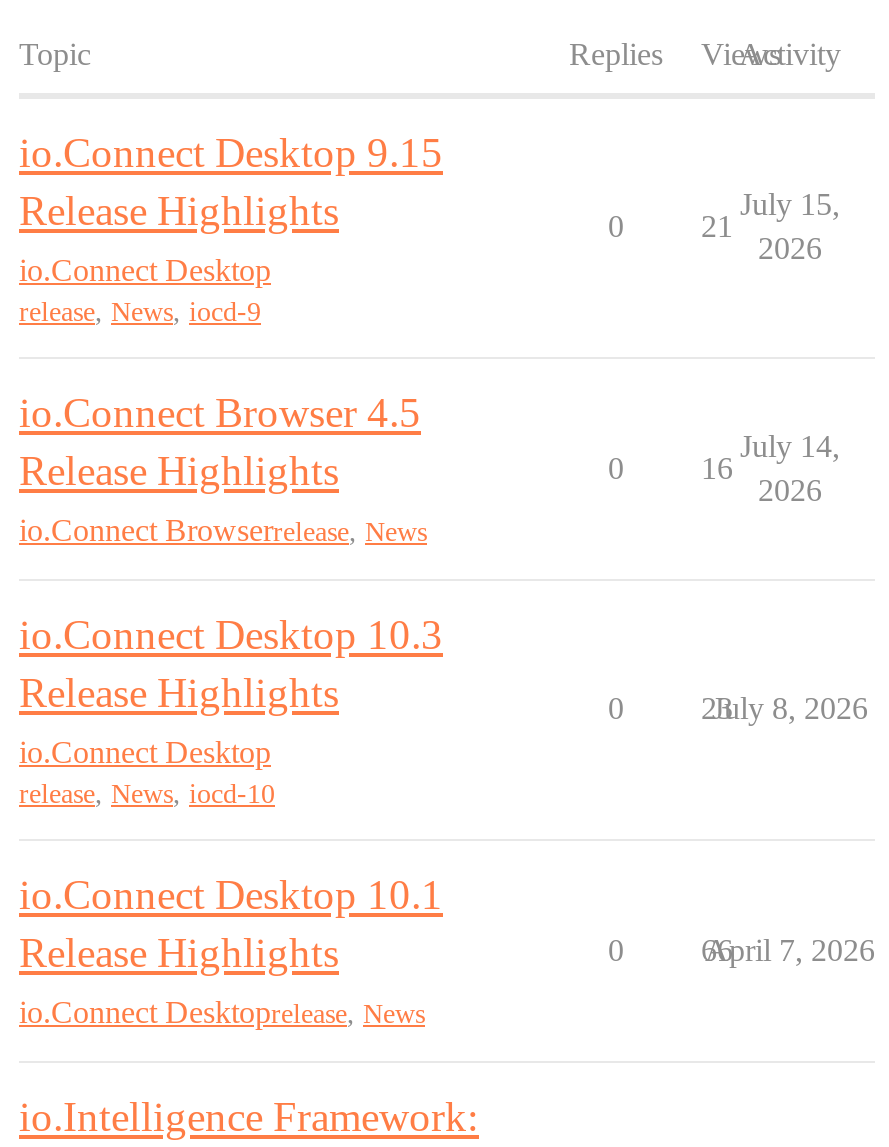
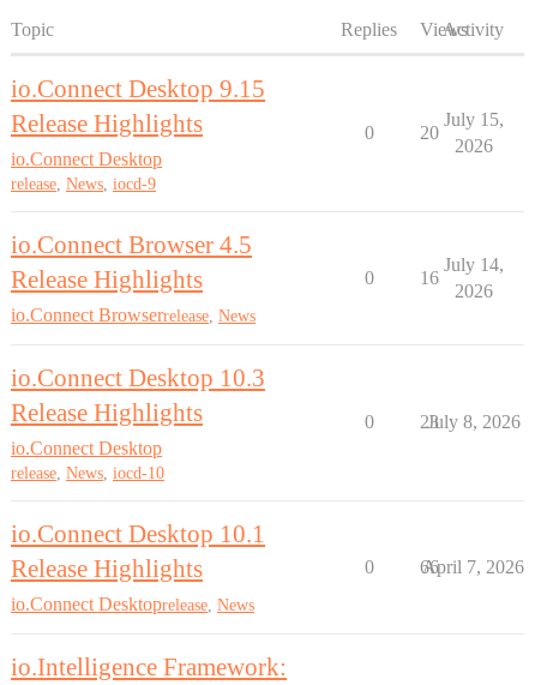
- 21
+ 20
